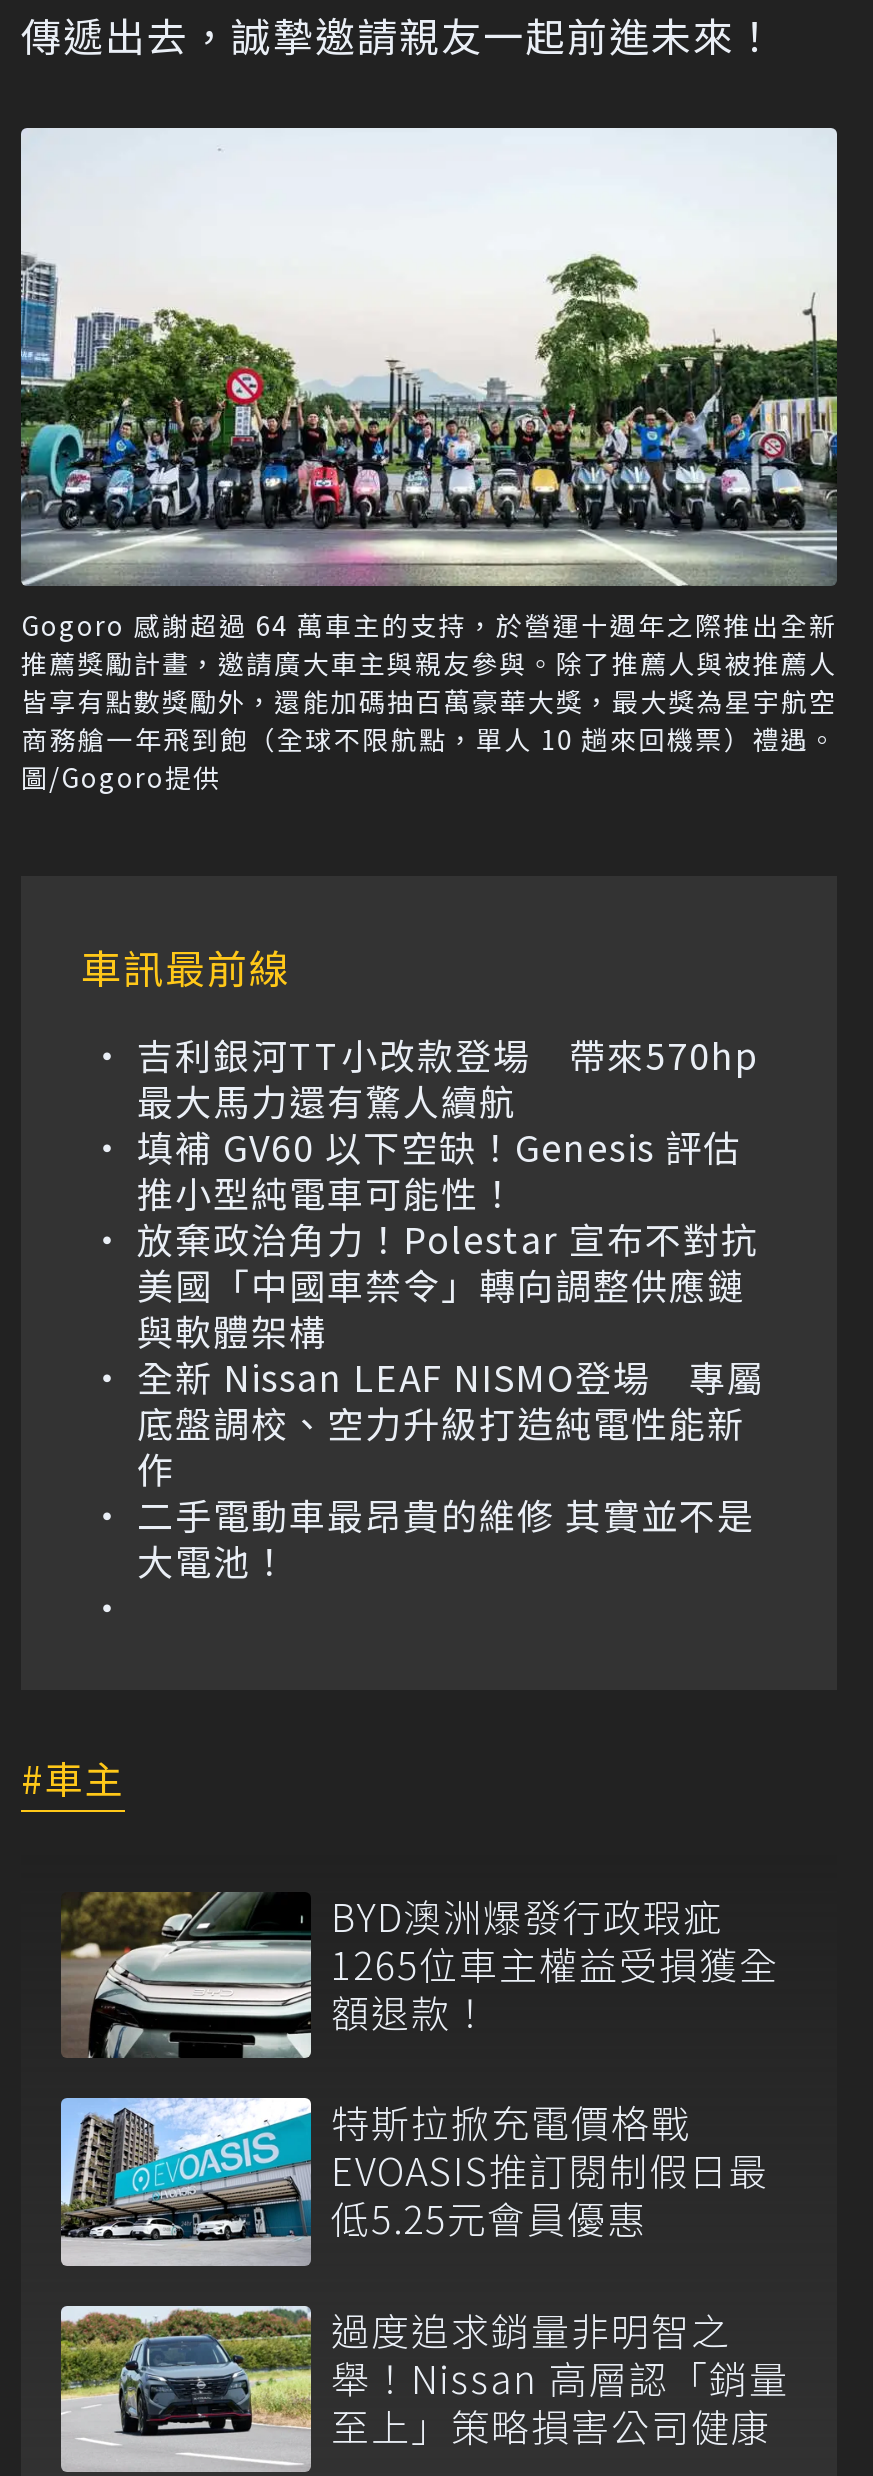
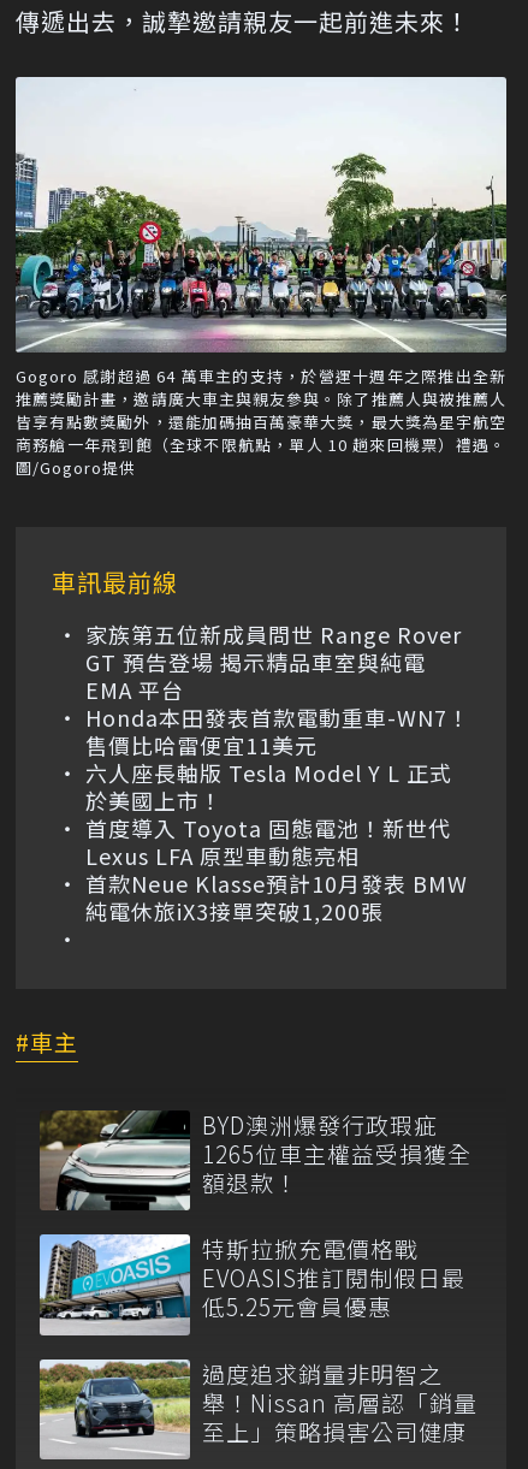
- 吉利銀河TT小改款登場 帶來570hp
- 最大馬力還有驚人續航
- 填補 GV60 以下空缺！Genesis 評估
- 推小型純電車可能性！
- 放棄政治角力！Polestar 宣布不對抗
- 美國「中國車禁令」轉向調整供應鏈
- 與軟體架構
- 全新 Nissan LEAF NISMO登場 專屬
- 底盤調校、空力升級打造純電性能新
- 作
- 二手電動車最昂貴的維修 其實並不是
- 大電池！
+ 家族第五位新成員問世 Range Rover
+ GT 預告登場 揭示精品車室與純電
+ EMA 平台
+ Honda本田發表首款電動重車-WN7！
+ 售價比哈雷便宜11美元
+ 六人座長軸版 Tesla Model Y L 正式
+ 於美國上市！
+ 首度導入 Toyota 固態電池！新世代
+ Lexus LFA 原型車動態亮相
+ 首款Neue Klasse預計10月發表 BMW
+ 純電休旅iX3接單突破1,200張
